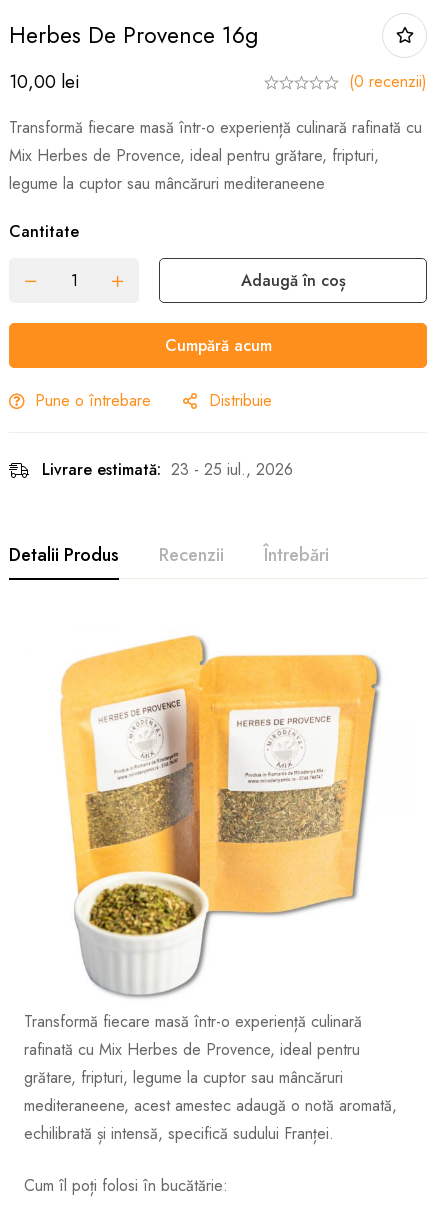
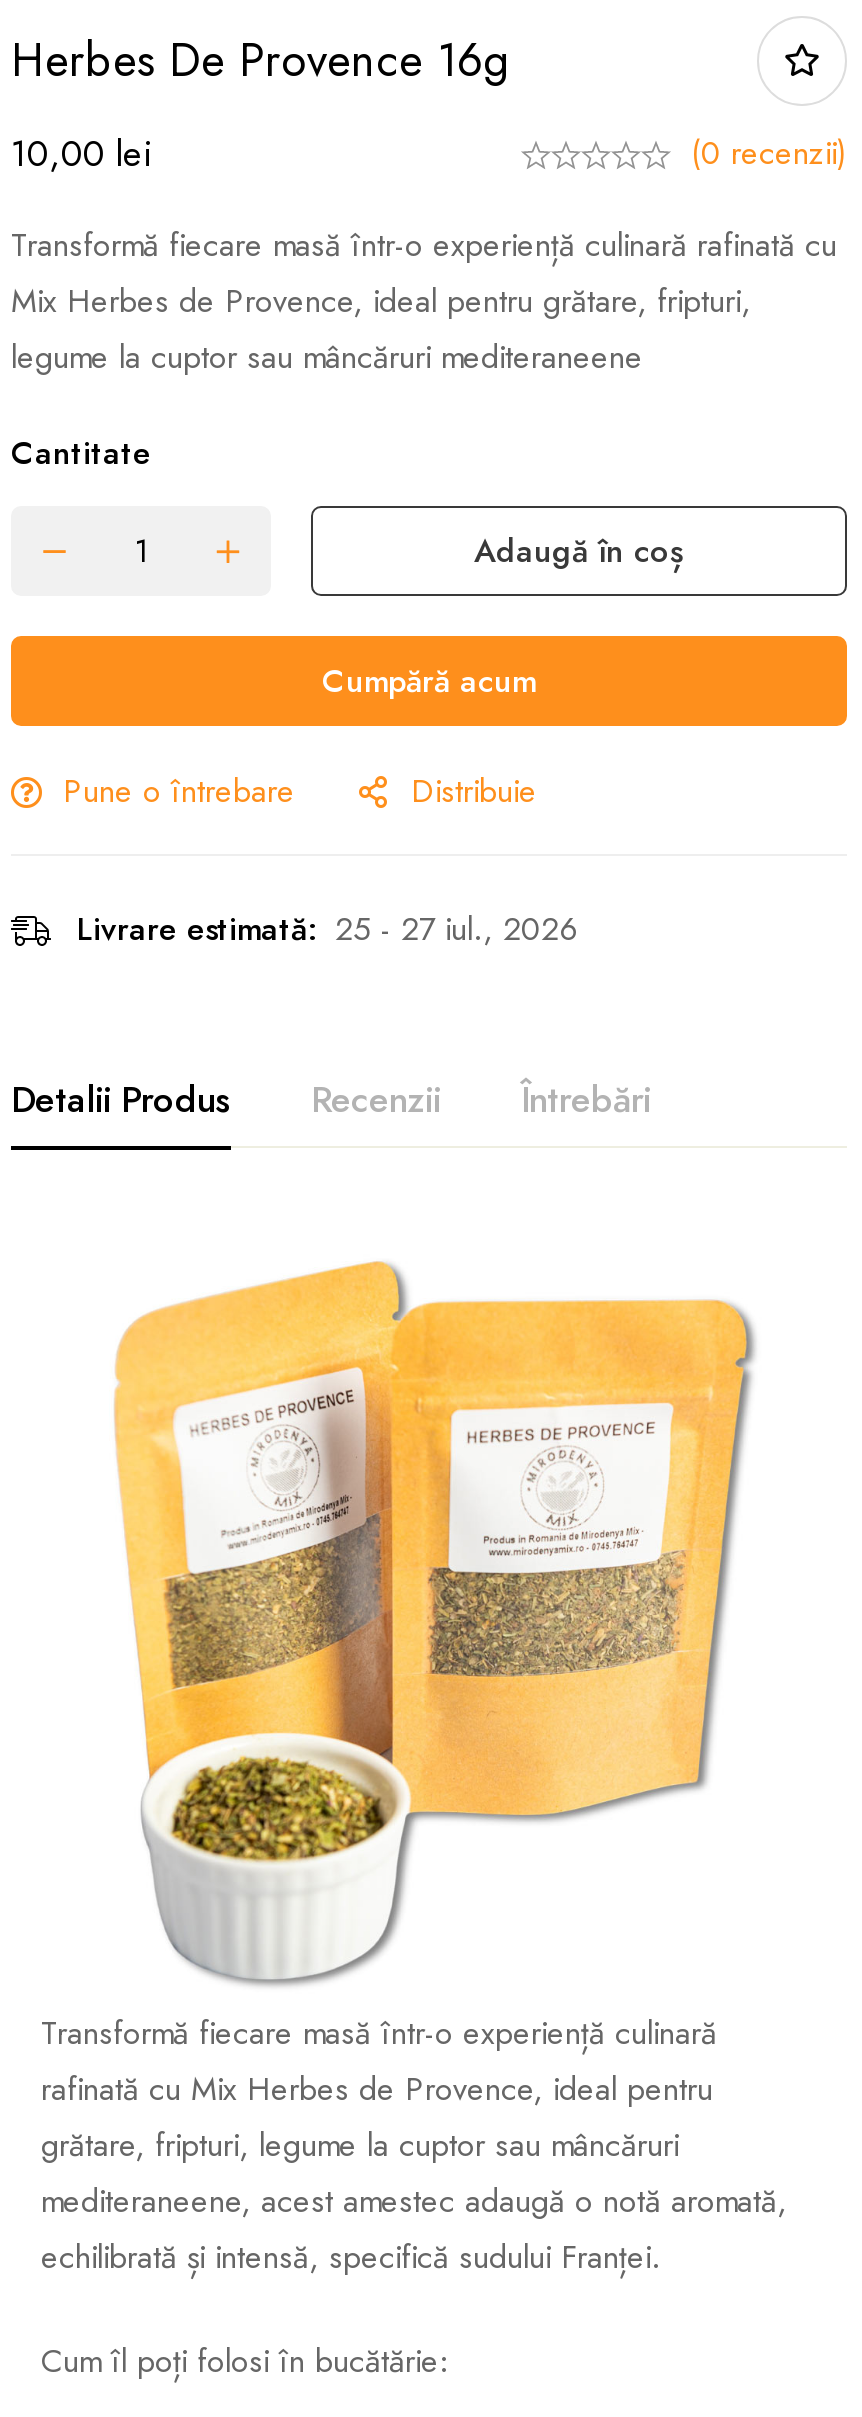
- Livrare estimată: 23 - 25 iul., 2026
+ Livrare estimată: 25 - 27 iul., 2026
